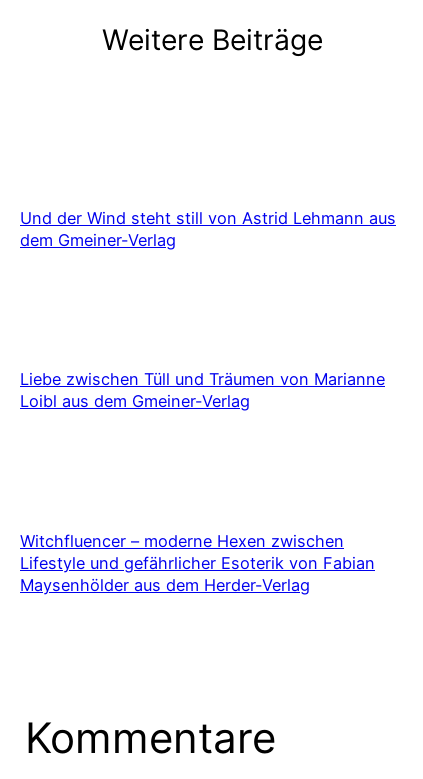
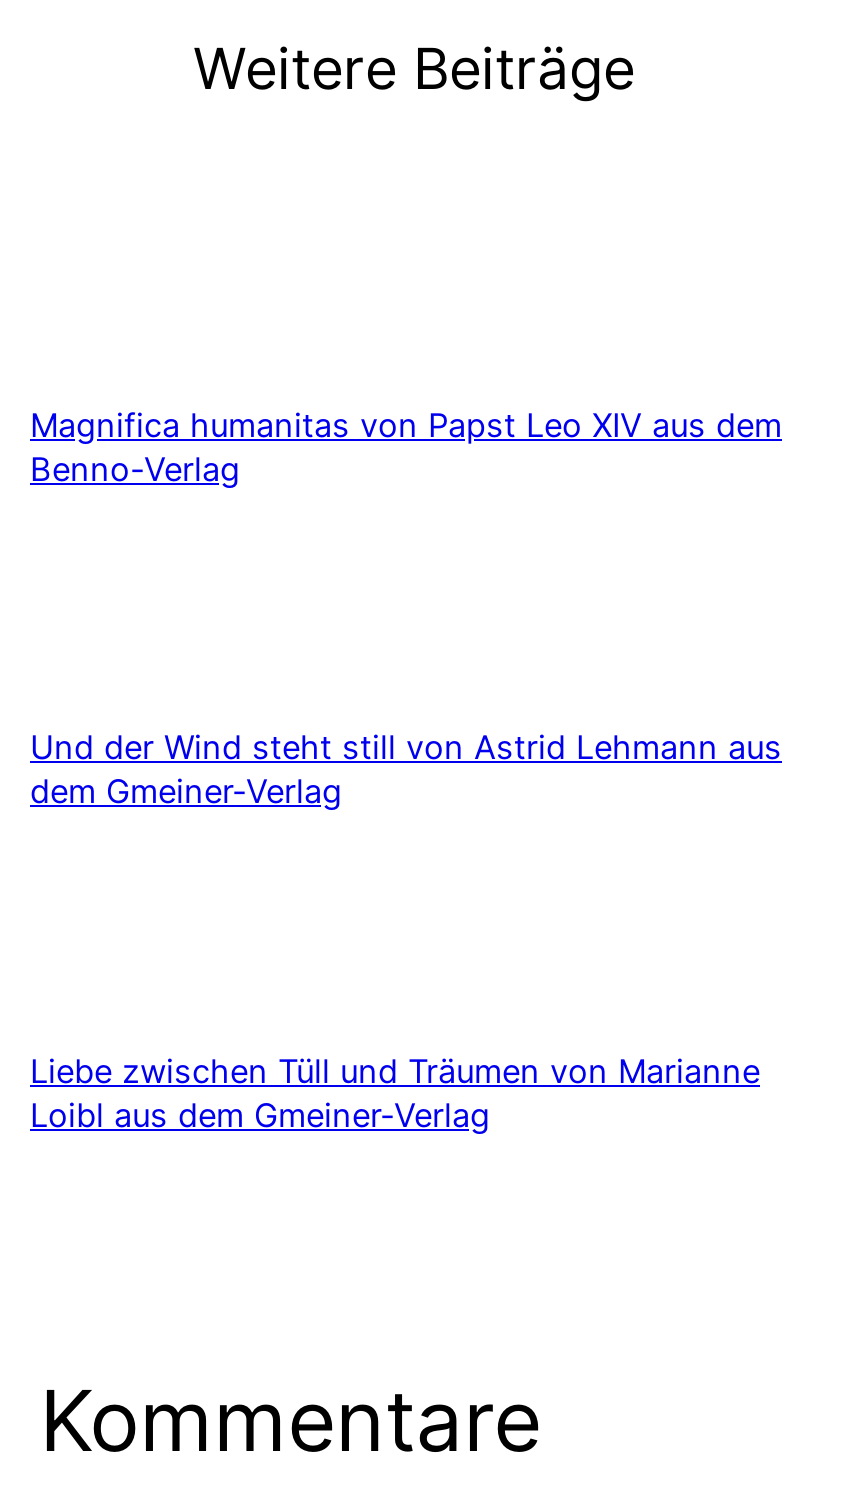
+ Magnifica humanitas von Papst Leo XIV aus dem
+ Benno-Verlag

moved down: Und der Wind steht still von Astrid Lehmann aus | dem Gmeiner-Verlag | Liebe zwischen Tüll und Träumen von Marianne | Loibl aus dem Gmeiner-Verlag

- Witchfluencer – moderne Hexen zwischen
- Lifestyle und gefährlicher Esoterik von Fabian
- Maysenhölder aus dem Herder-Verlag
